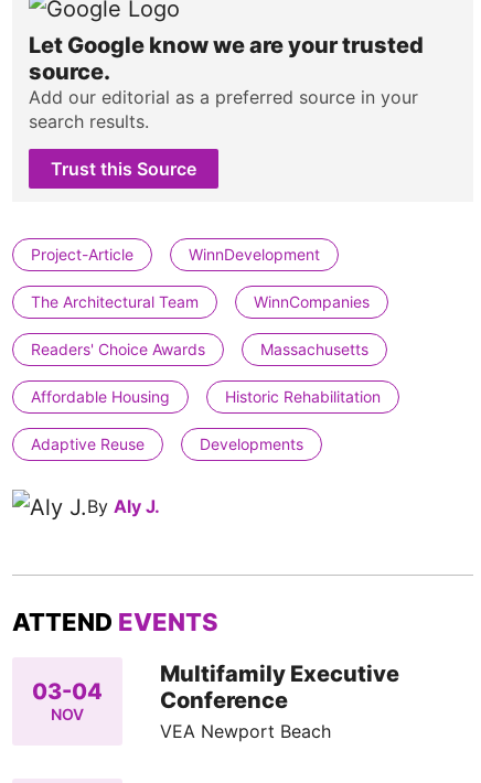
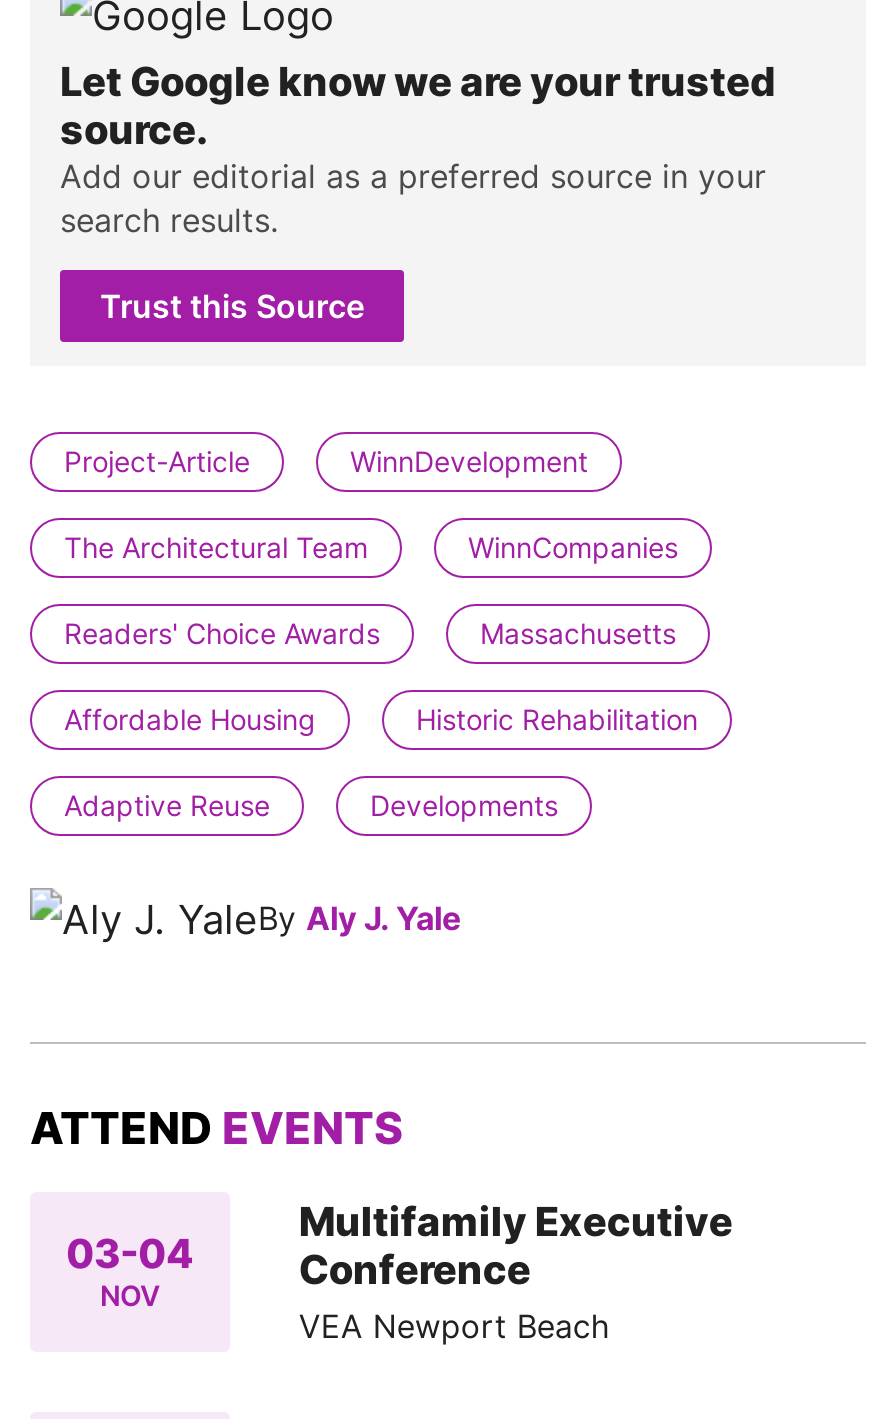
- By Aly J.
+ By Aly J. Yale
